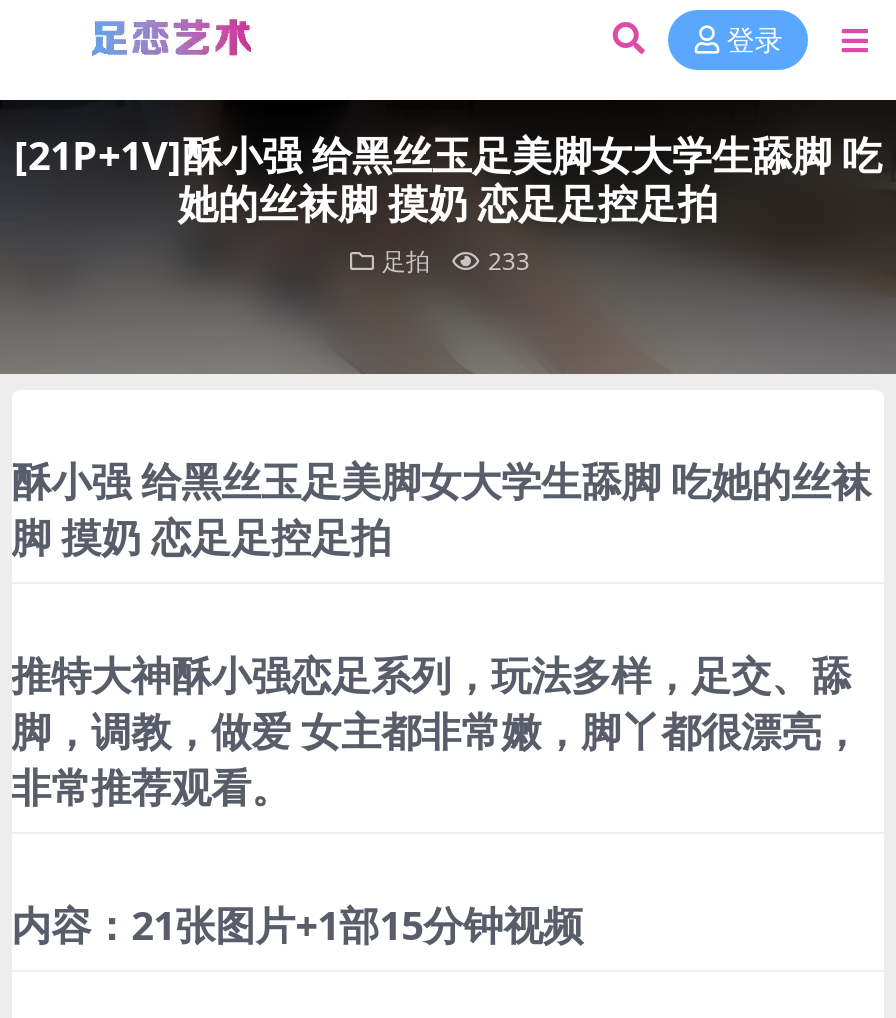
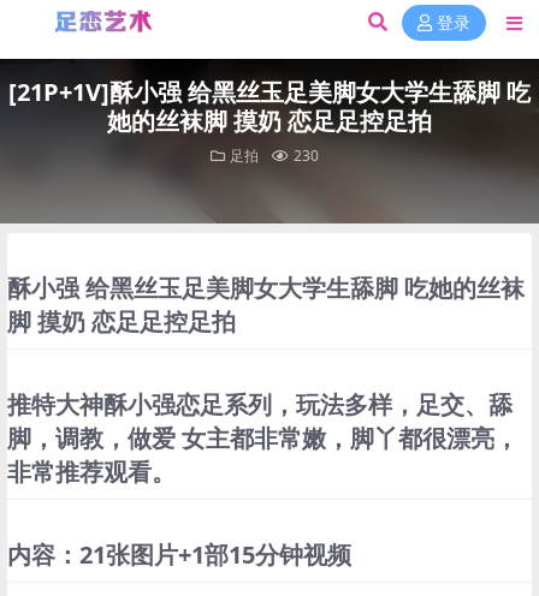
- 足拍 233
+ 足拍 230
